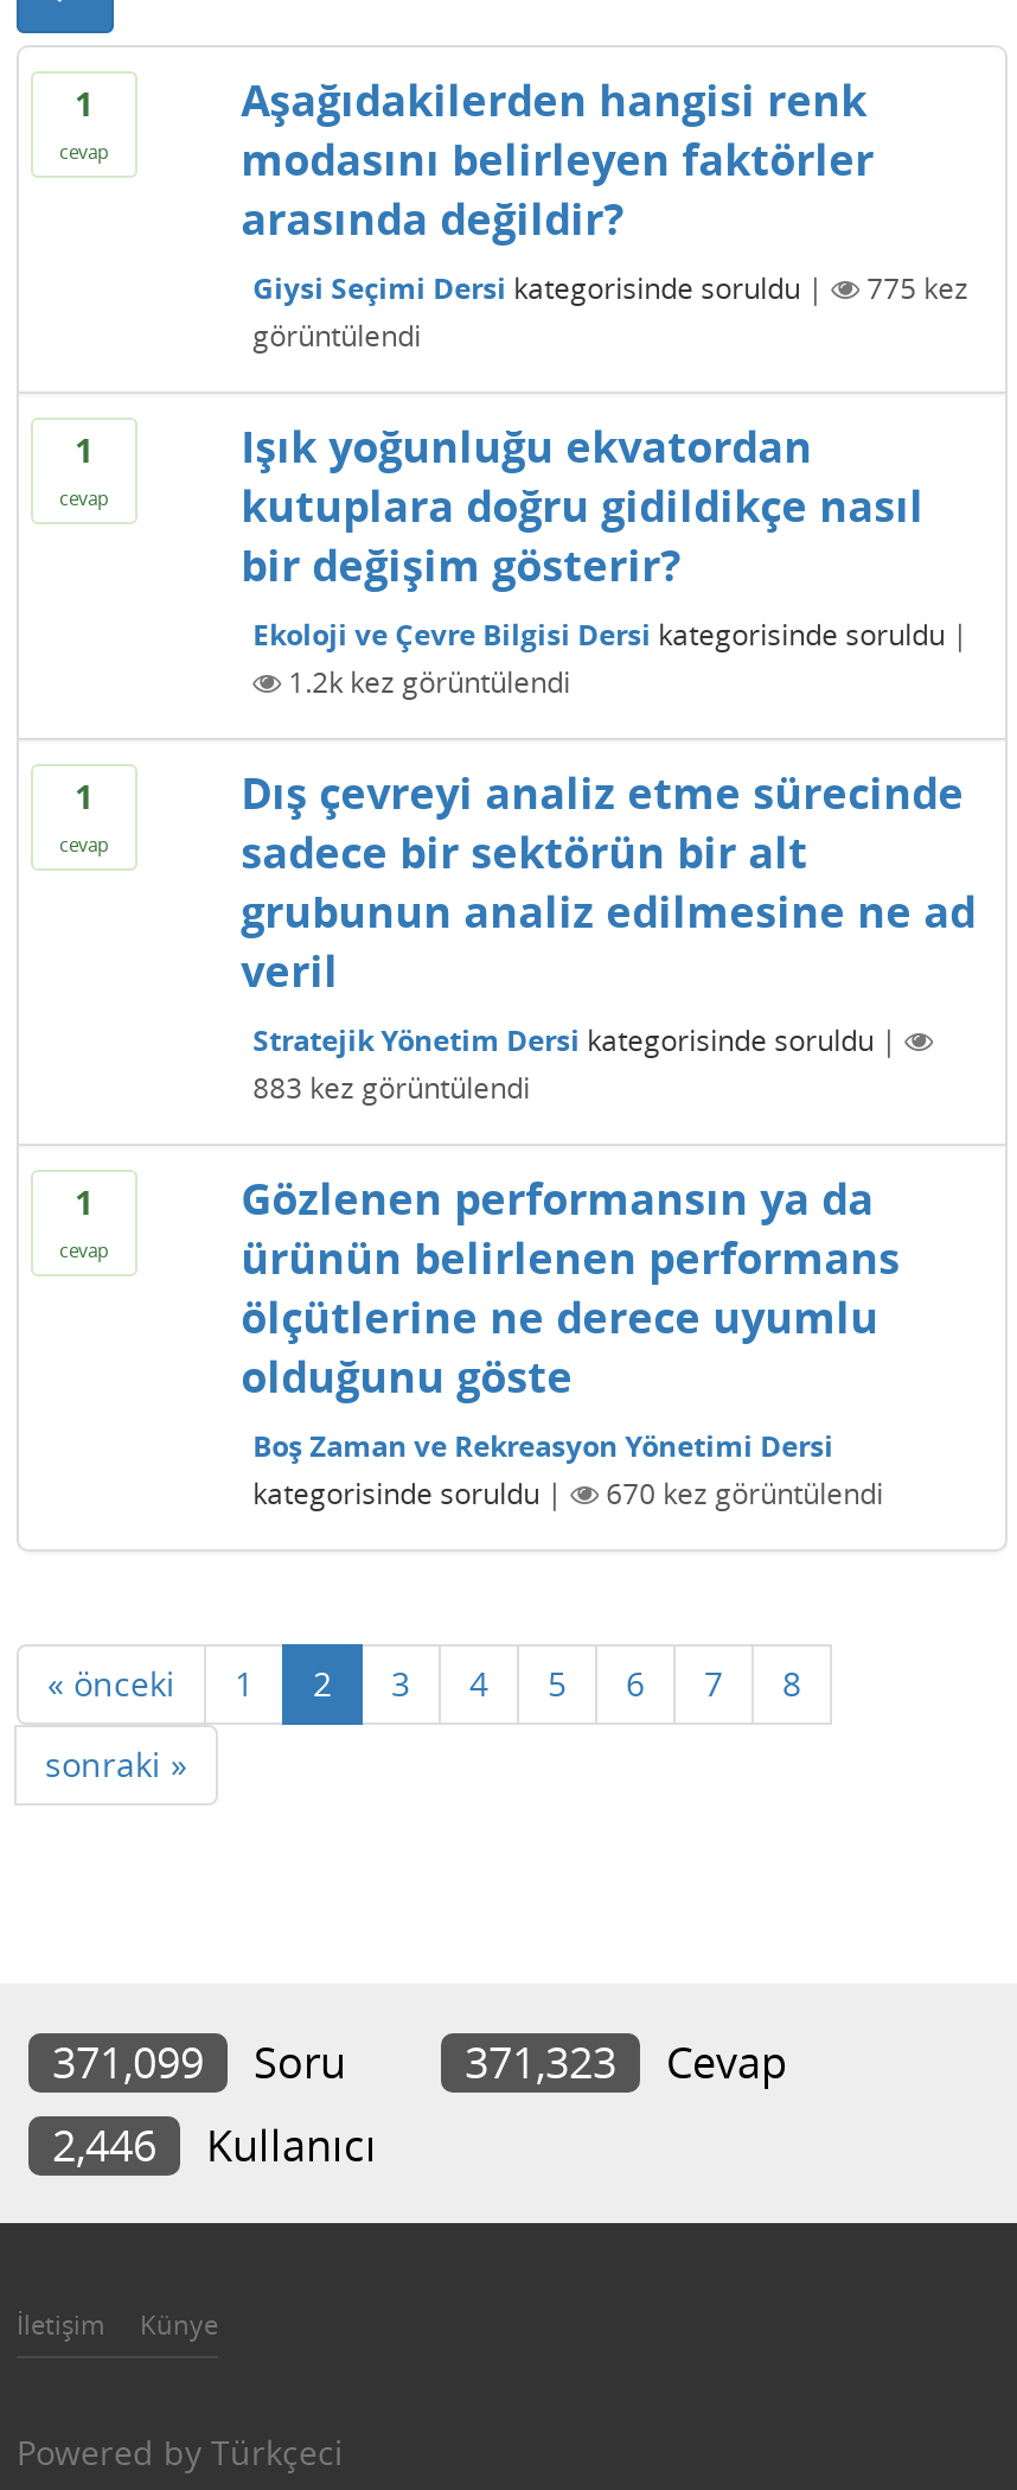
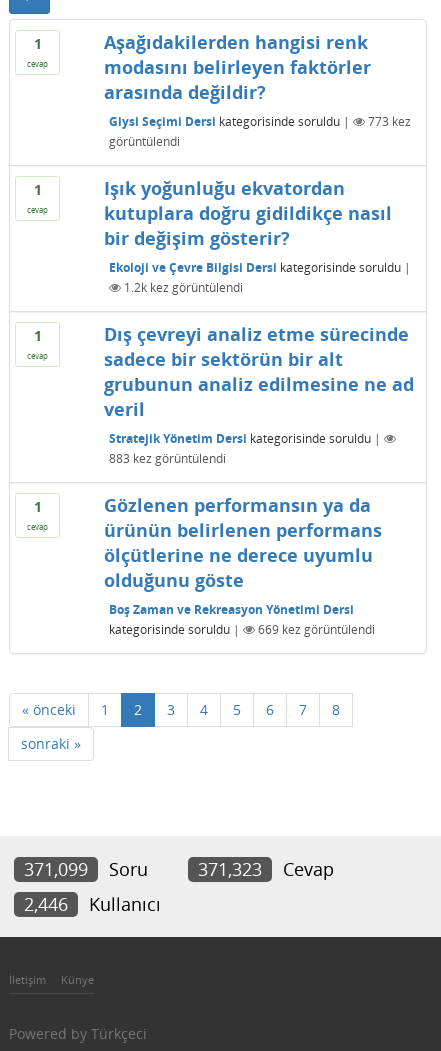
- 775 kez
+ 773 kez

- 670 kez görüntülendi
+ 669 kez görüntülendi
